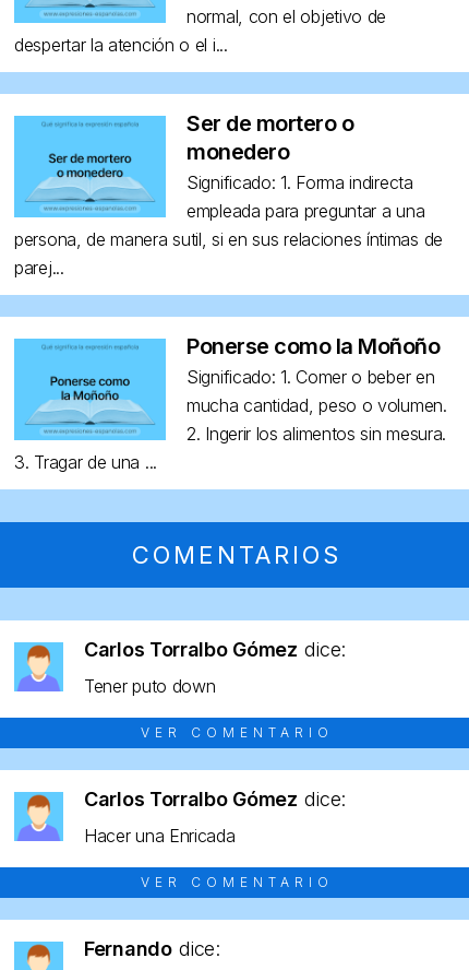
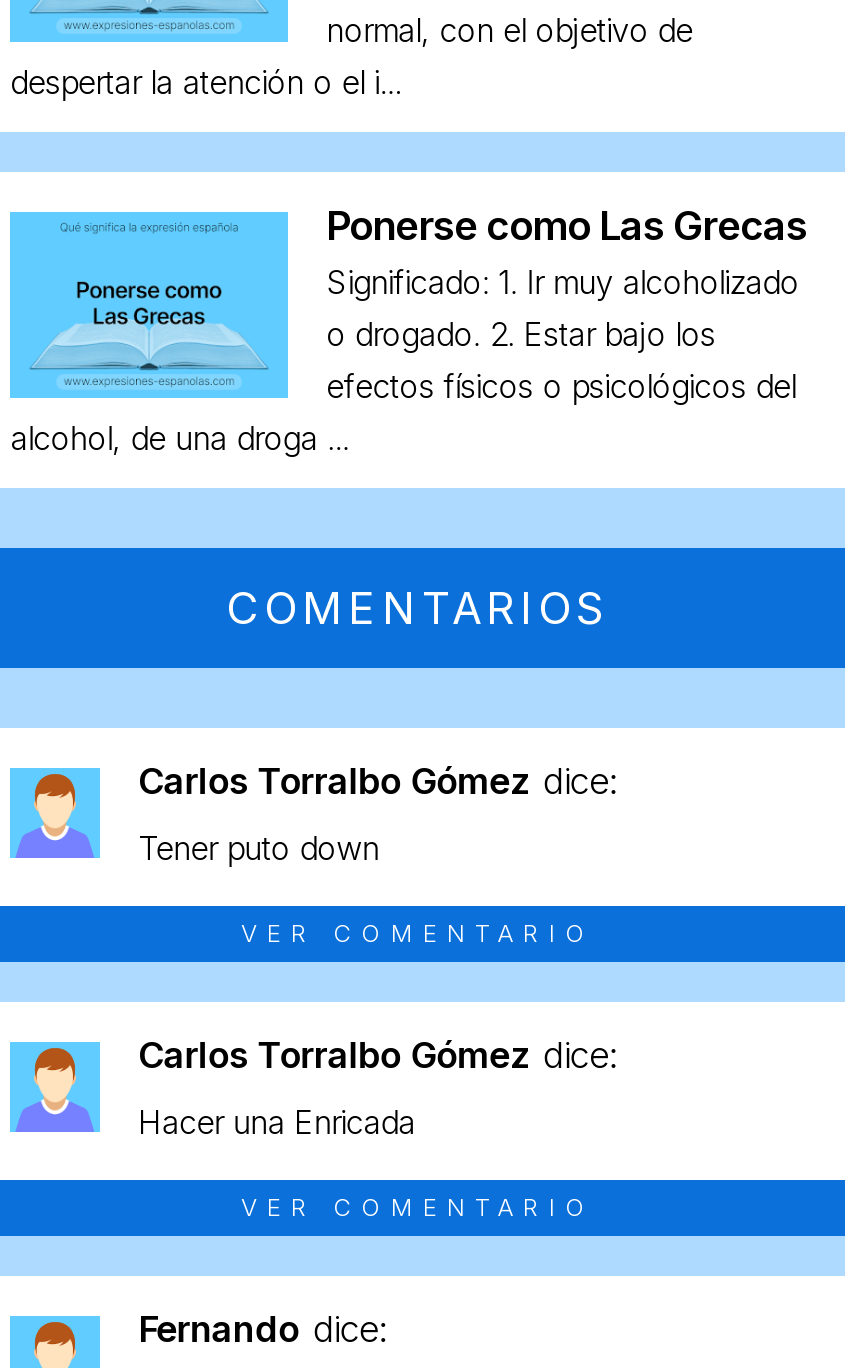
- Ser de mortero o
- monedero
- Significado: 1. Forma indirecta
- empleada para preguntar a una
- persona, de manera sutil, si en sus relaciones íntimas de
- parej...
- Ponerse como la Moñoño
- Significado: 1. Comer o beber en
- mucha cantidad, peso o volumen.
- 2. Ingerir los alimentos sin mesura.
- 3. Tragar de una ...
+ Ponerse como Las Grecas
+ Significado: 1. Ir muy alcoholizado
+ o drogado. 2. Estar bajo los
+ efectos físicos o psicológicos del
+ alcohol, de una droga ...
